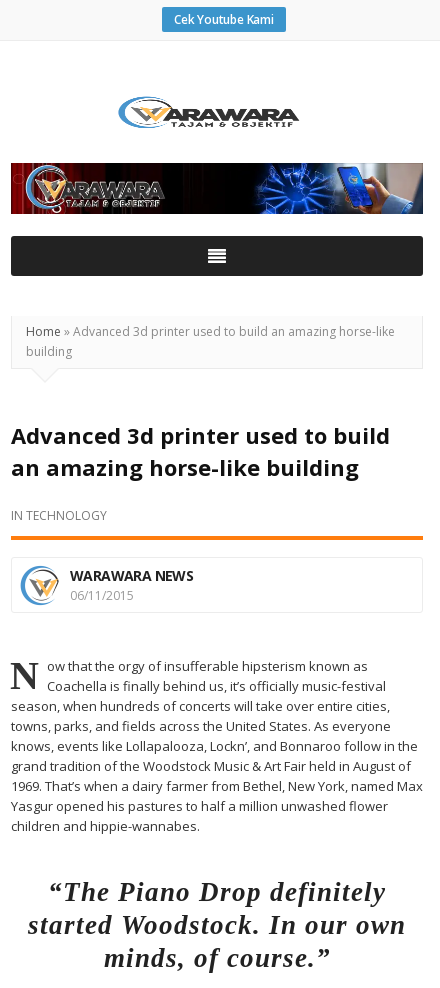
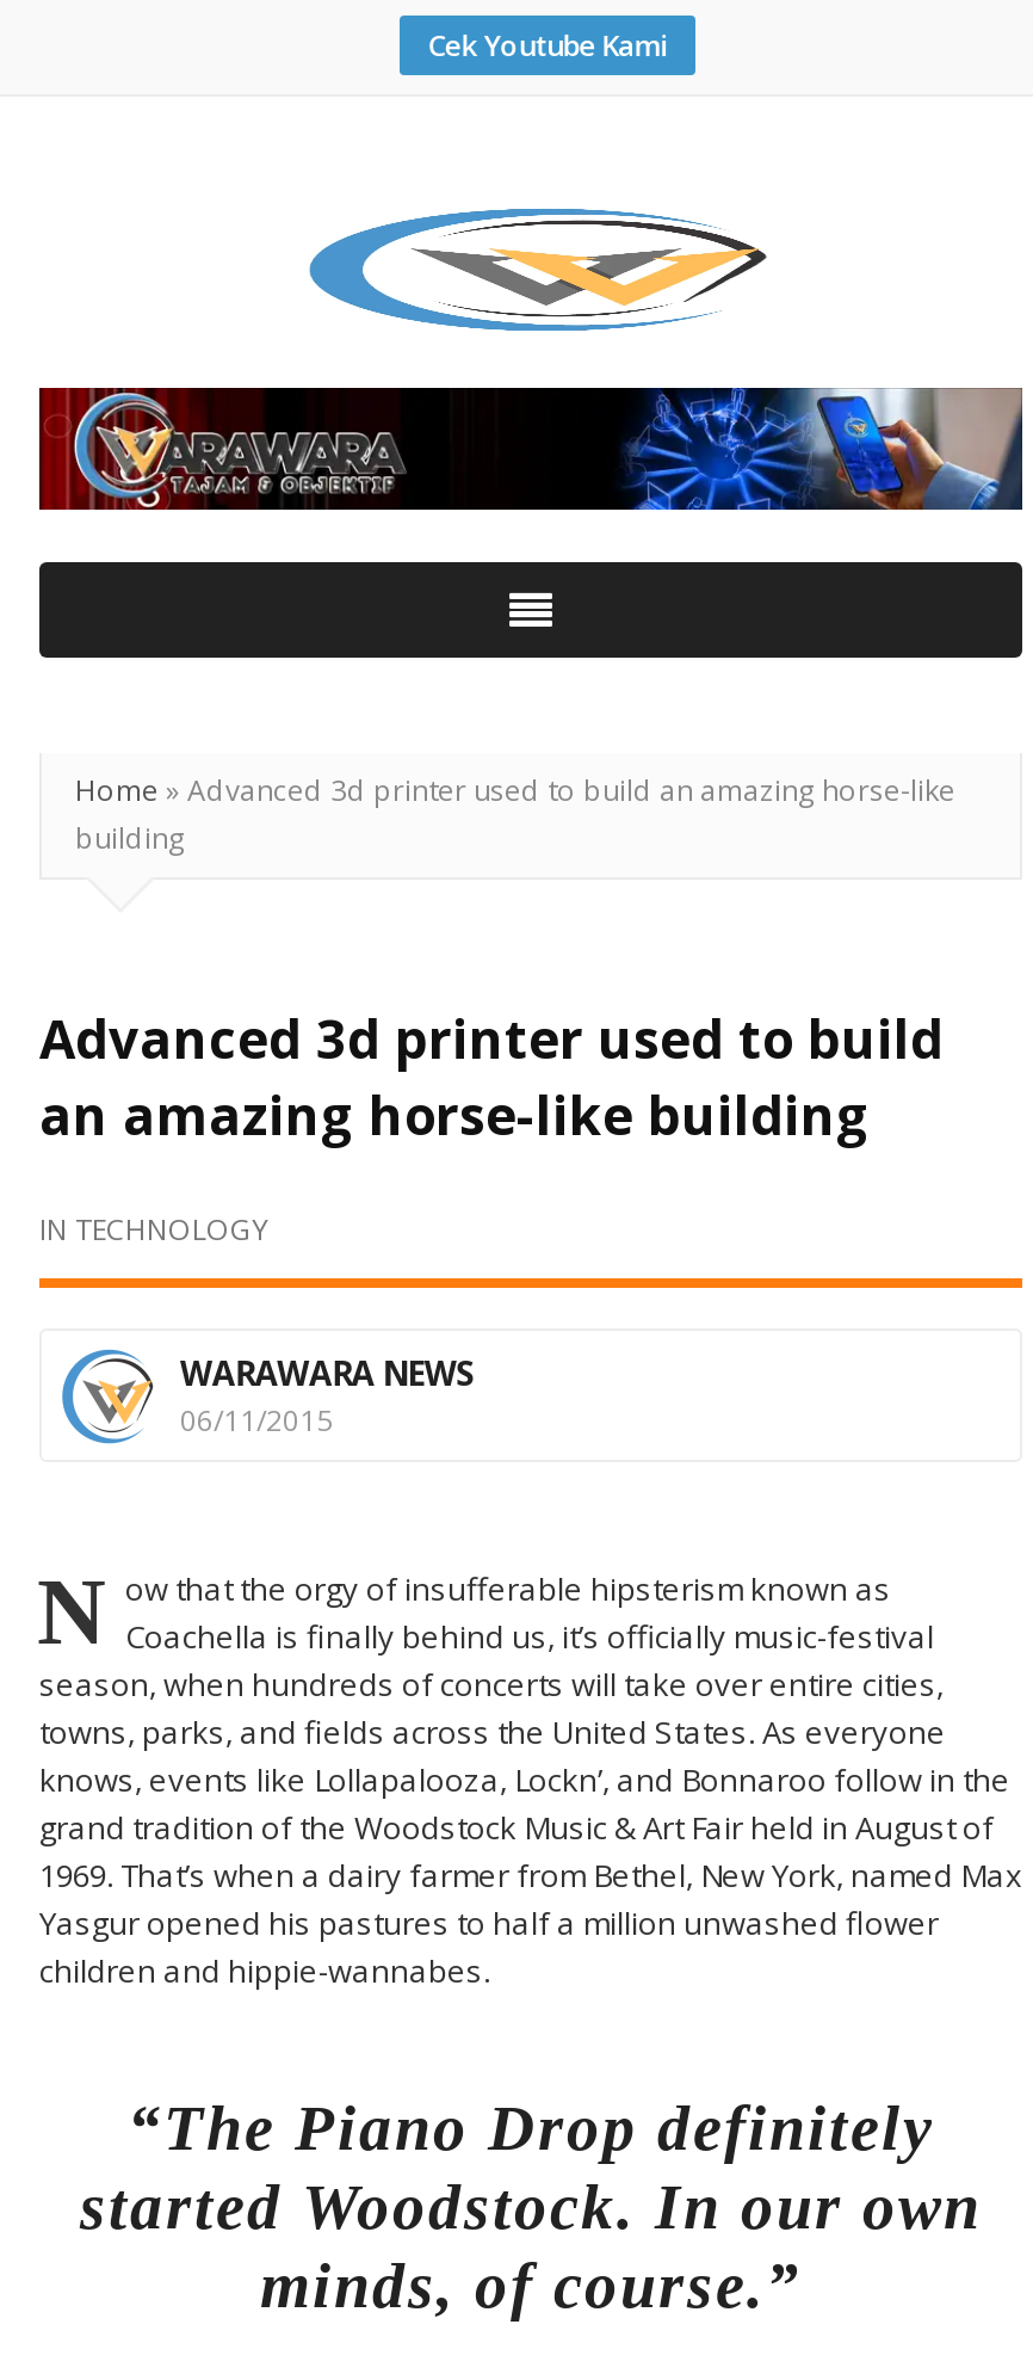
- [image]
+ [image]
